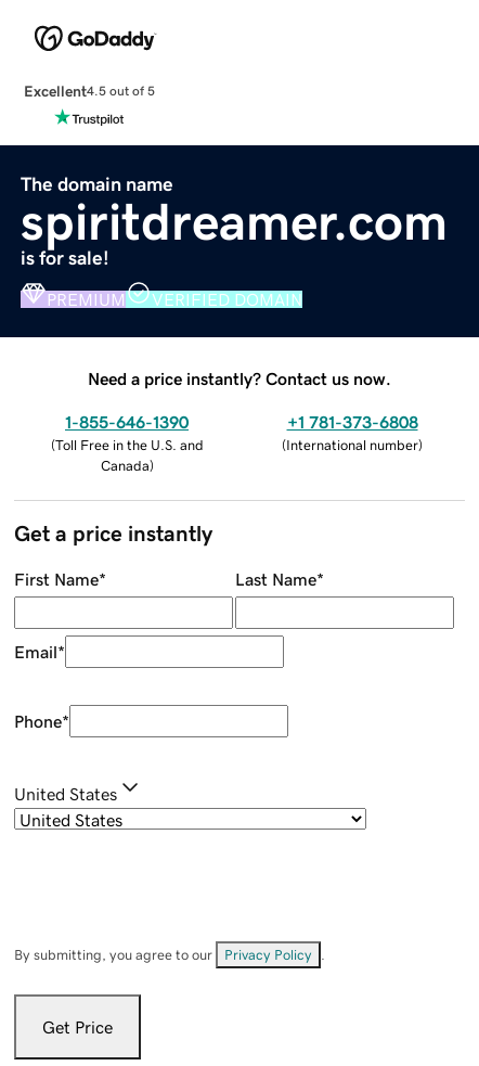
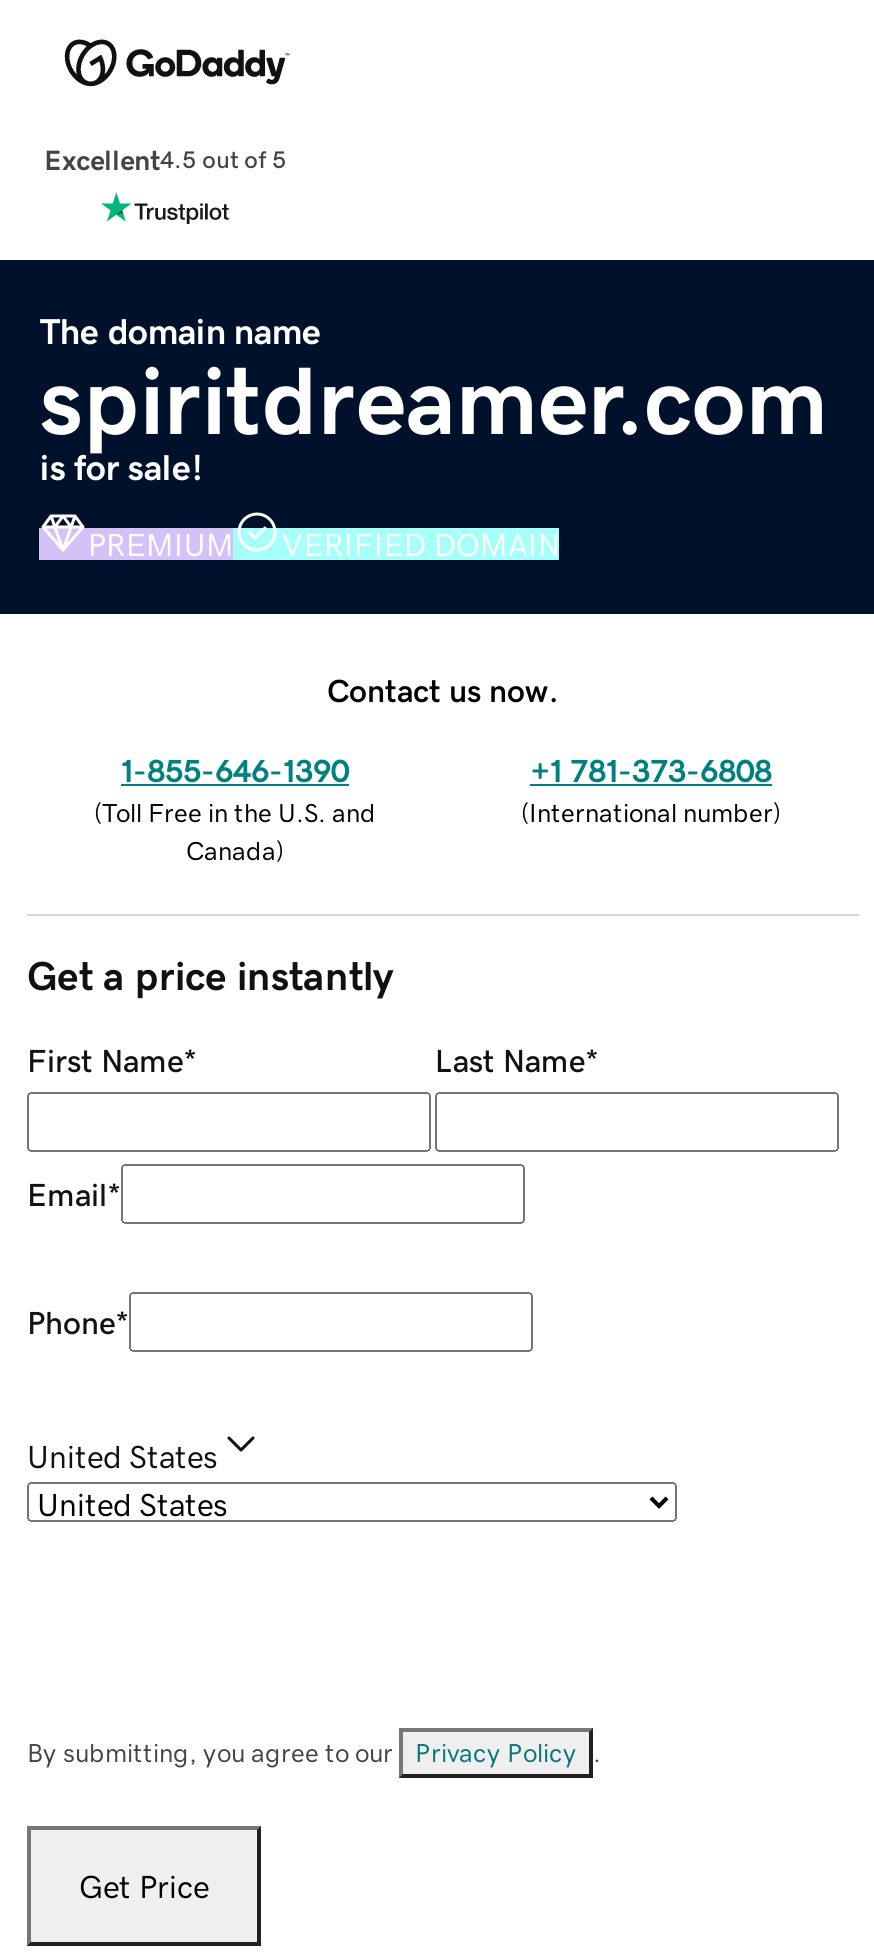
- Need a price instantly? Contact us now.
+ Contact us now.
